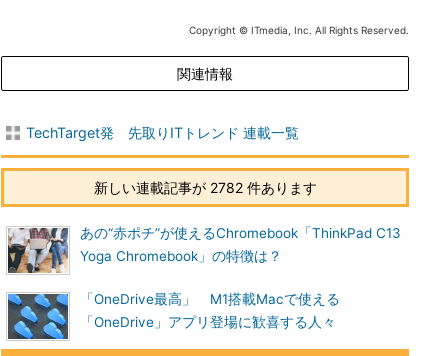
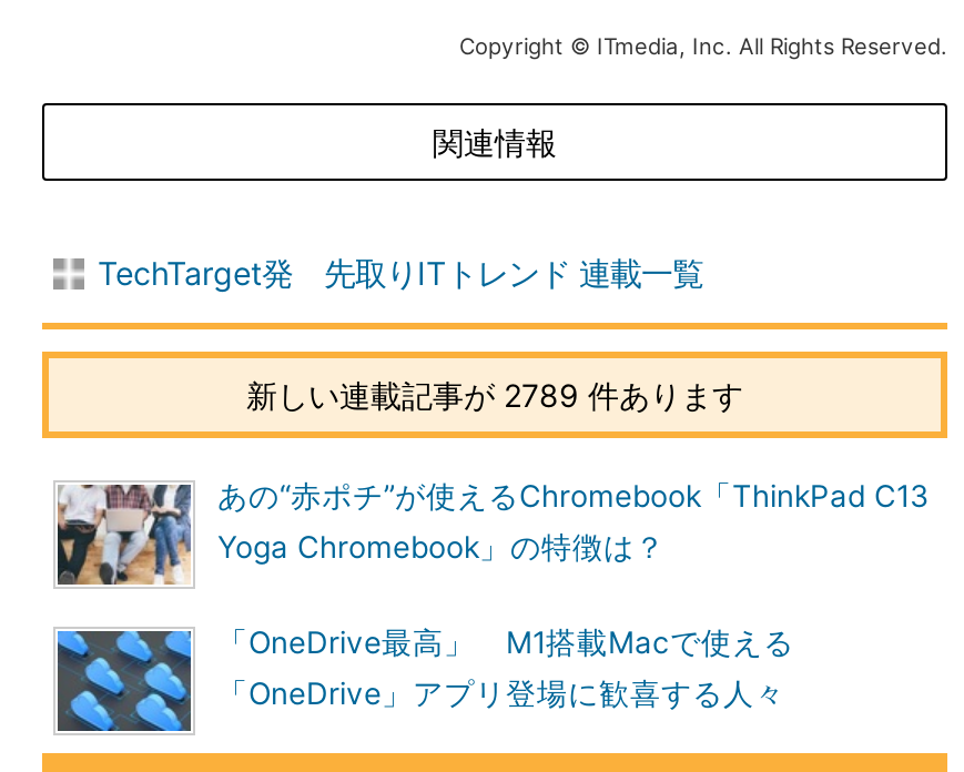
- 新しい連載記事が 2782 件あります
+ 新しい連載記事が 2789 件あります
